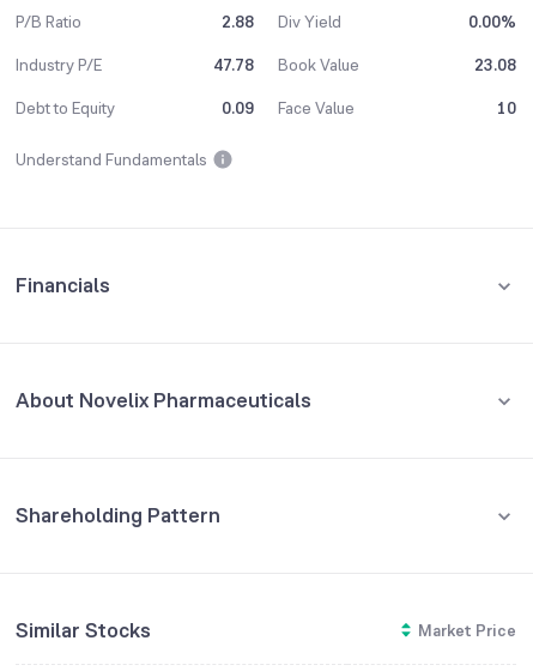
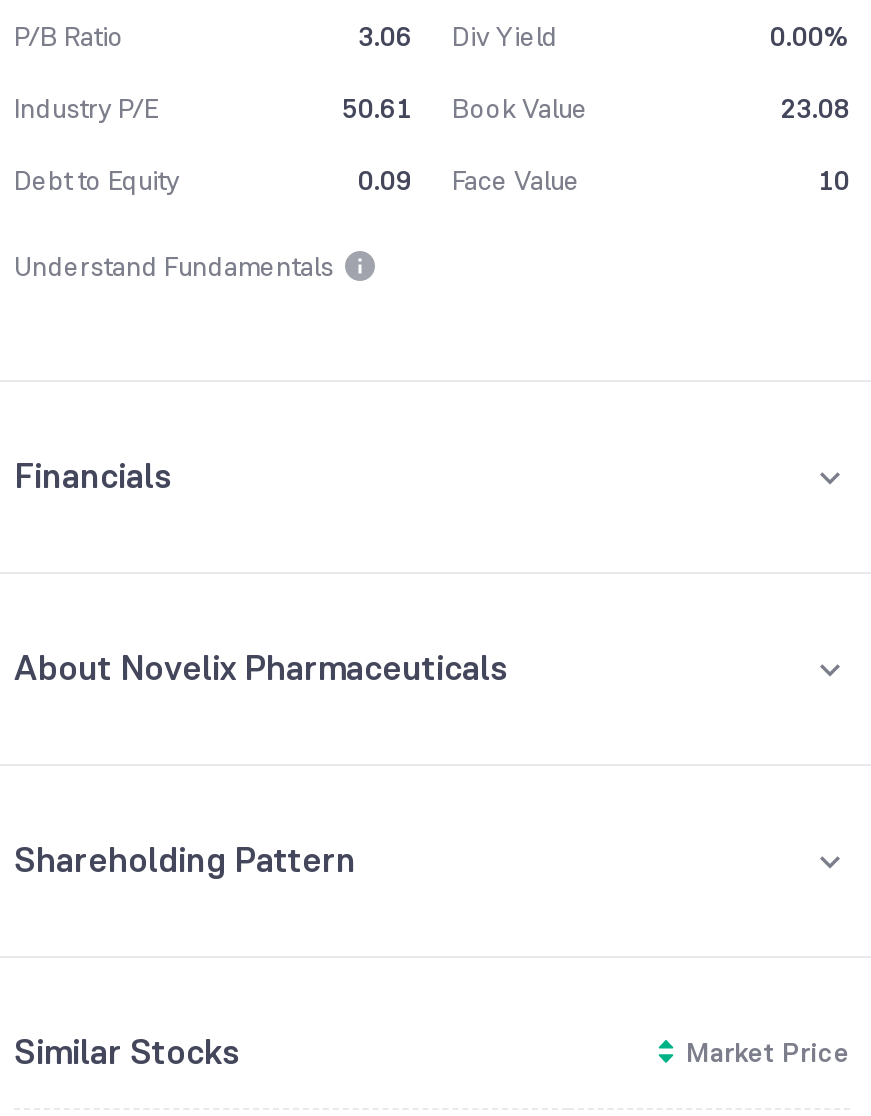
- 2.88 Div Yield
+ 3.06 Div Yield

- 47.78 Book Value
+ 50.61 Book Value
